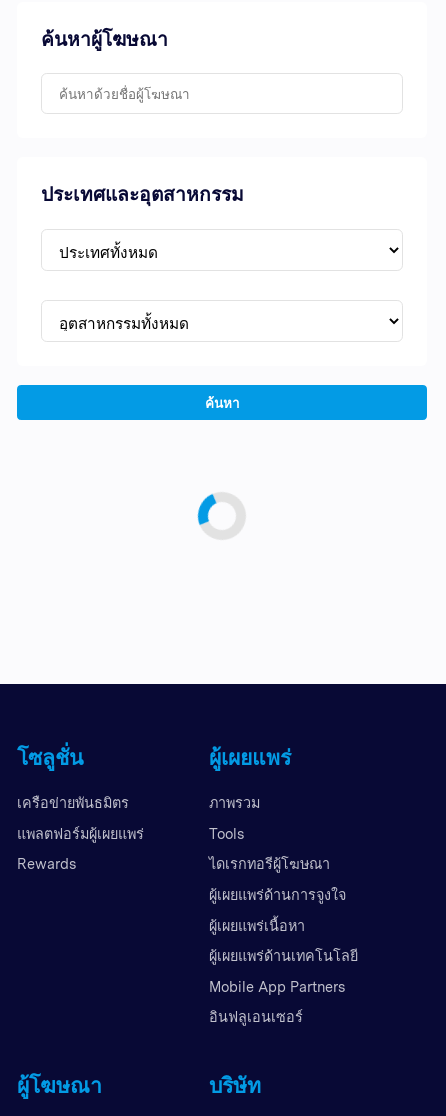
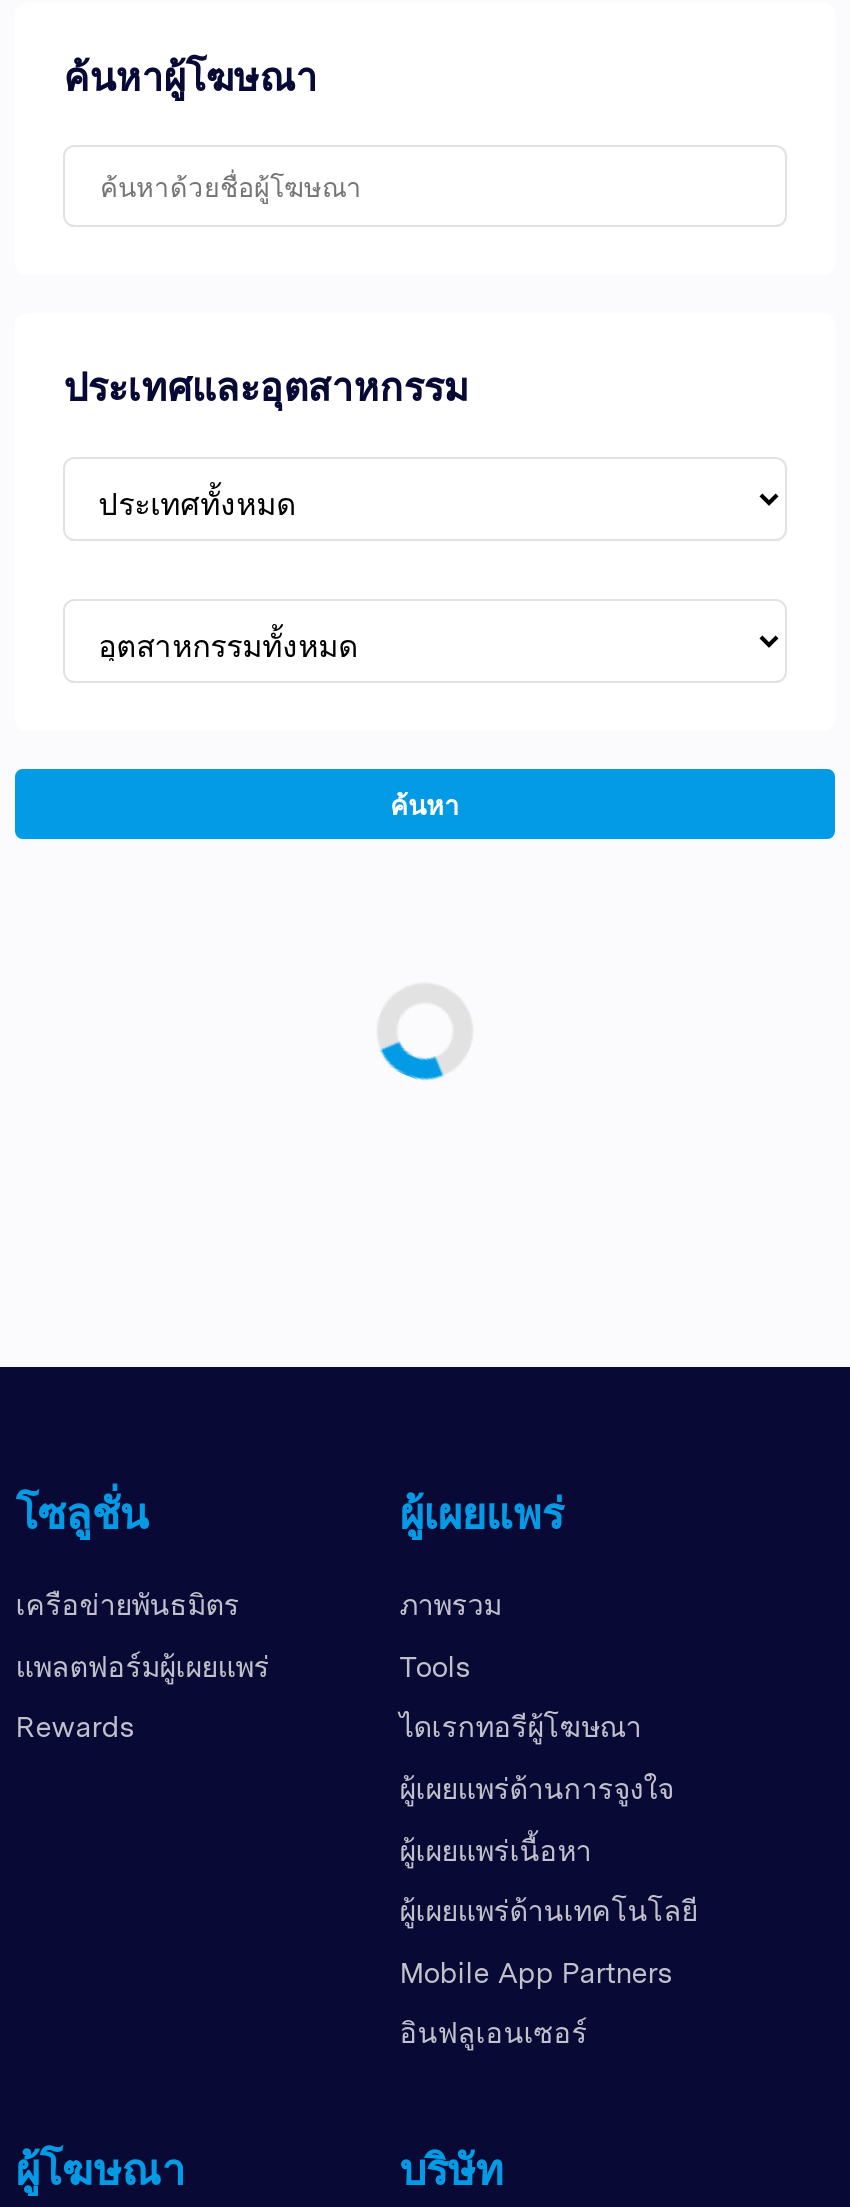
- [image]
+ [image]
